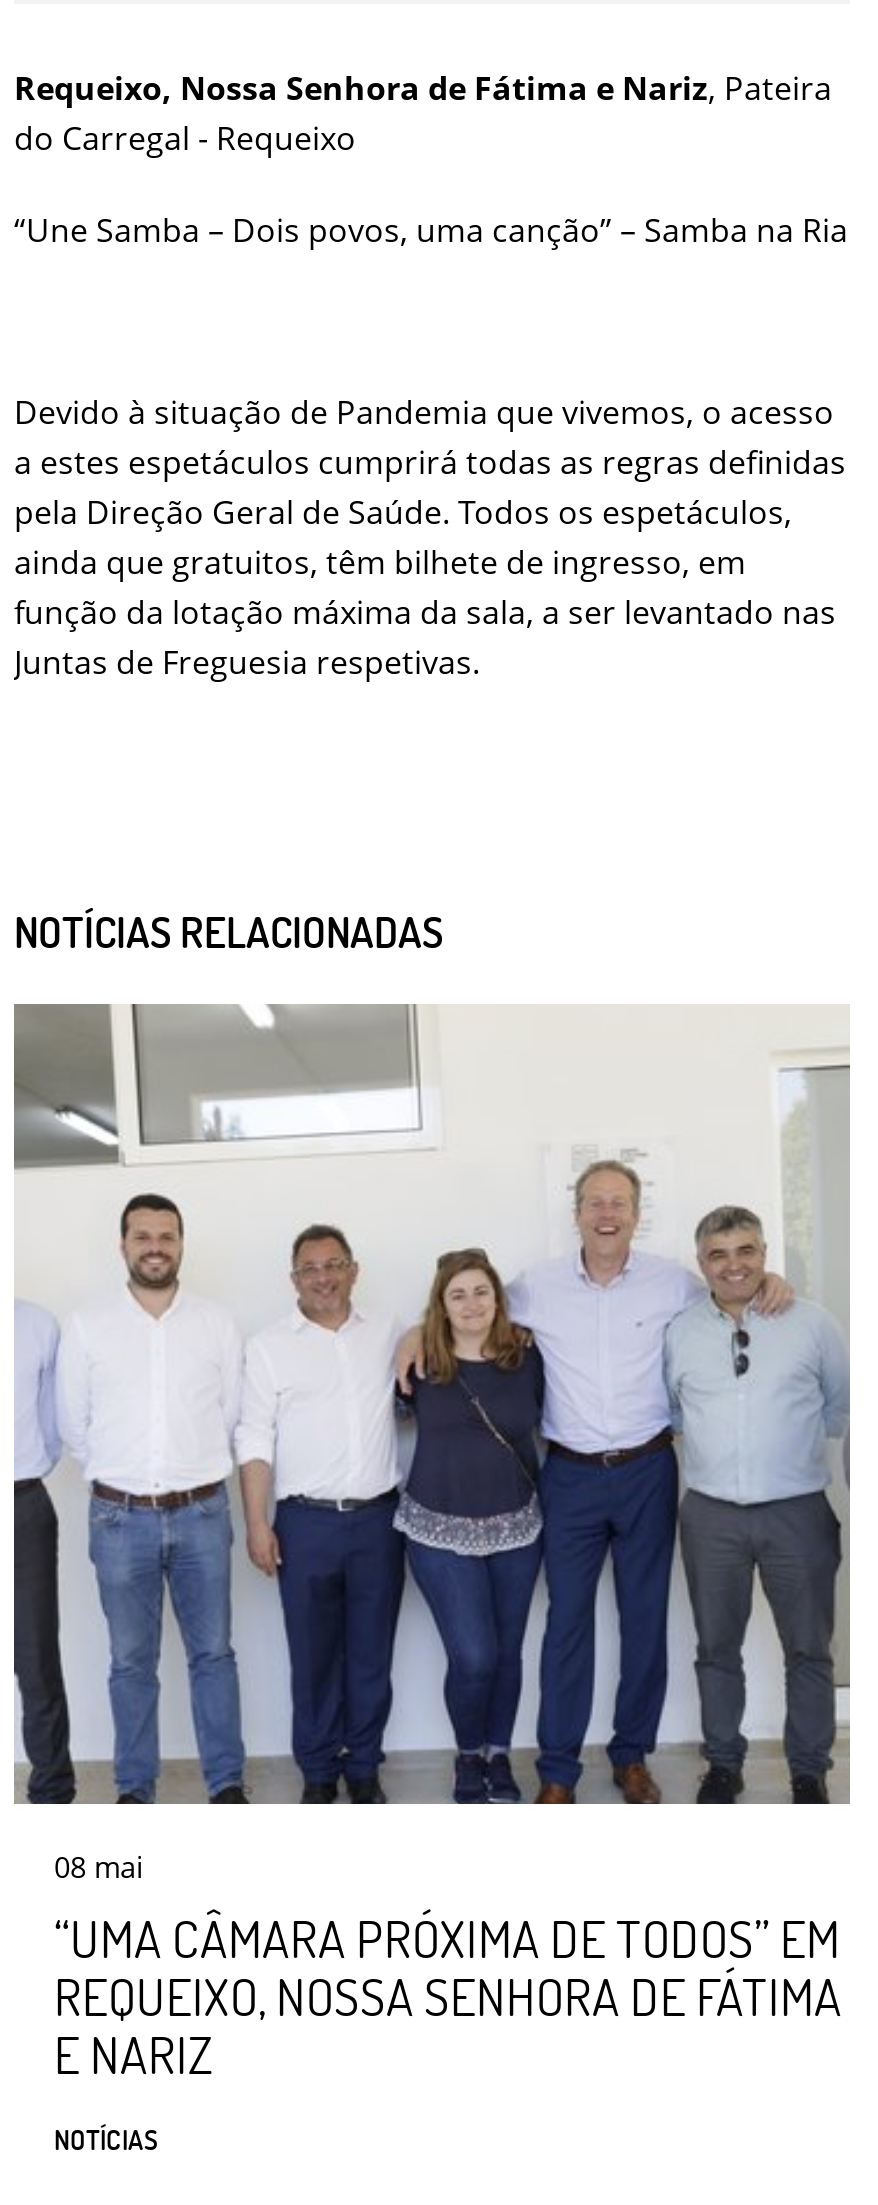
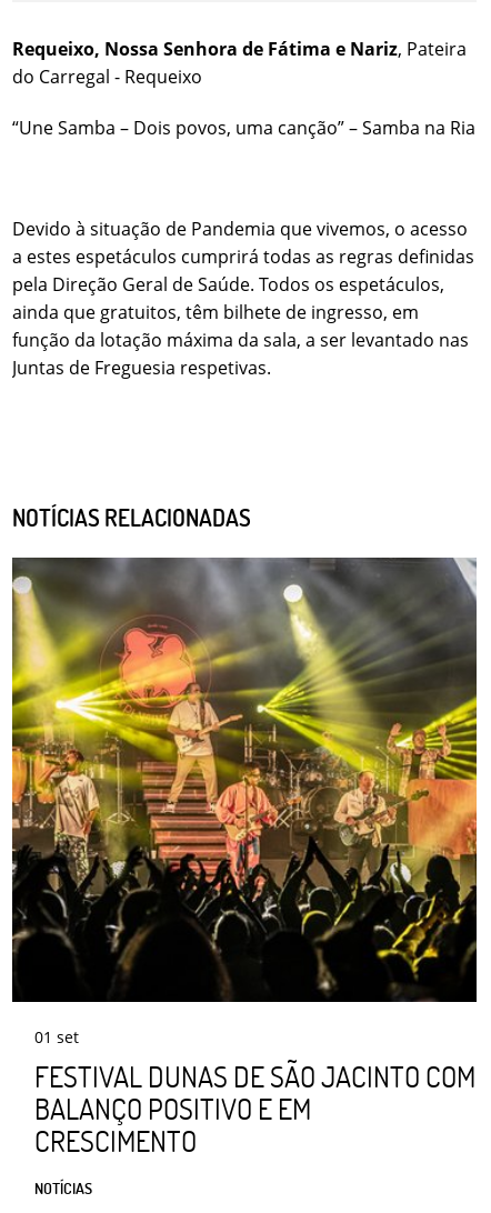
- [image]
- 08 mai
- “UMA CÂMARA PRÓXIMA DE TODOS” EM
- REQUEIXO, NOSSA SENHORA DE FÁTIMA
- E NARIZ
+ [image]
+ 01 set
+ FESTIVAL DUNAS DE SÃO JACINTO COM
+ BALANÇO POSITIVO E EM
+ CRESCIMENTO
